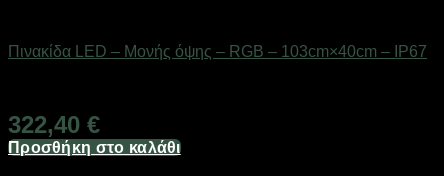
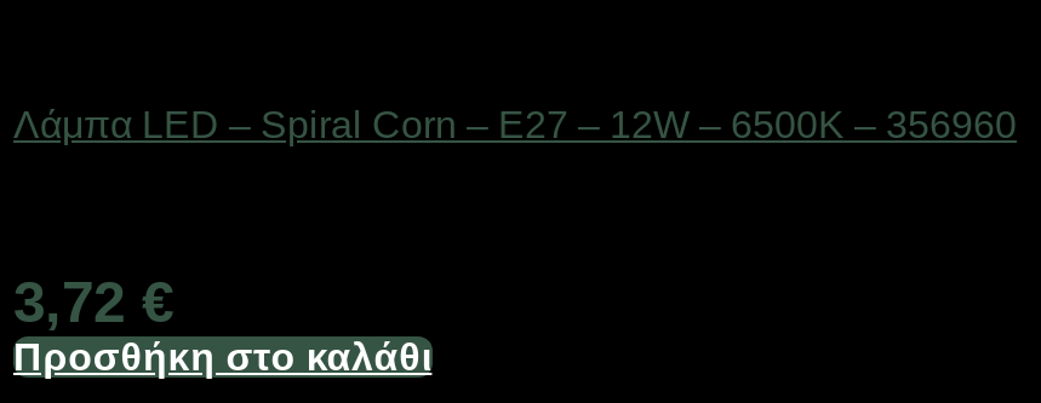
- Πινακίδα LED – Μονής όψης – RGB – 103cm×40cm – IP67
+ Λάμπα LED – Spiral Corn – E27 – 12W – 6500K – 356960

- 322,40 €
+ 3,72 €
